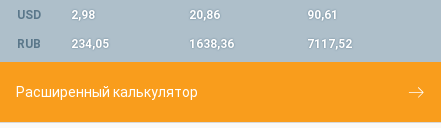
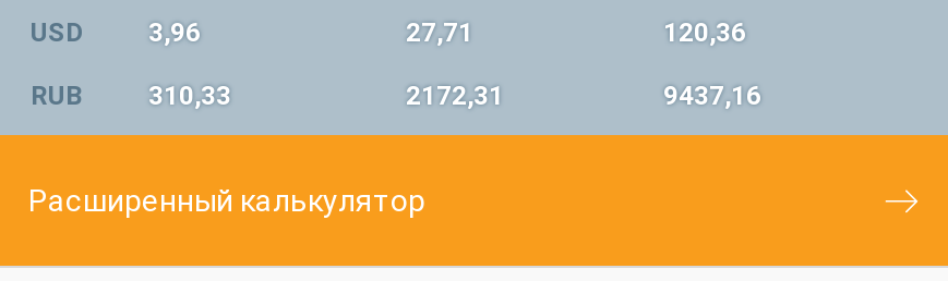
- 2,98
+ 3,96

- 20,86
+ 27,71

- 90,61
+ 120,36

- 234,05
+ 310,33

- 1638,36
+ 2172,31

- 7117,52
+ 9437,16
